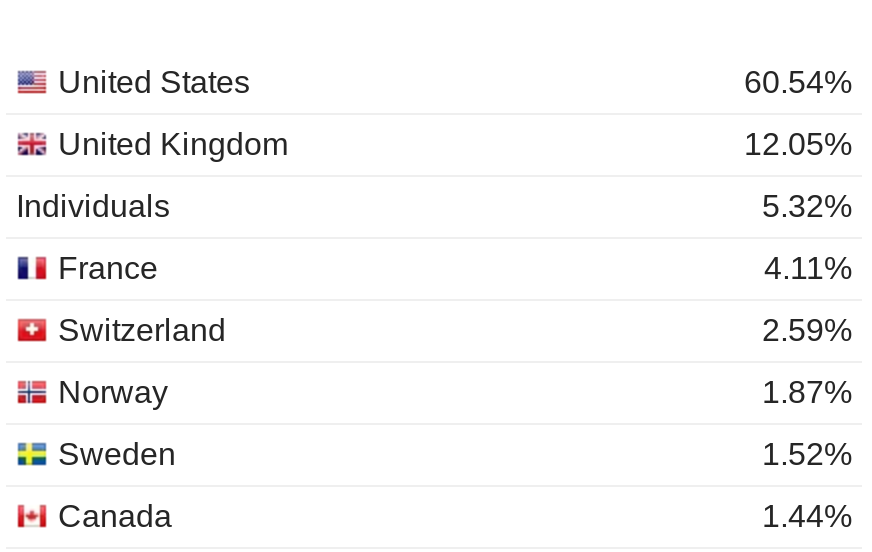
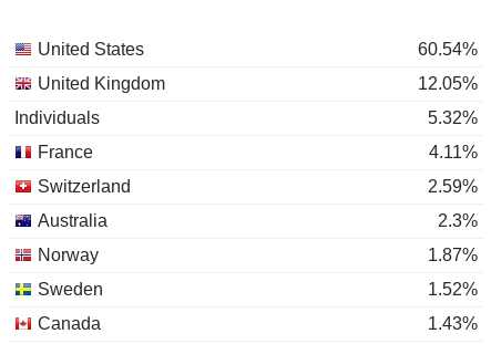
+ Australia
+ 2.3%

- 1.44%
+ 1.43%
